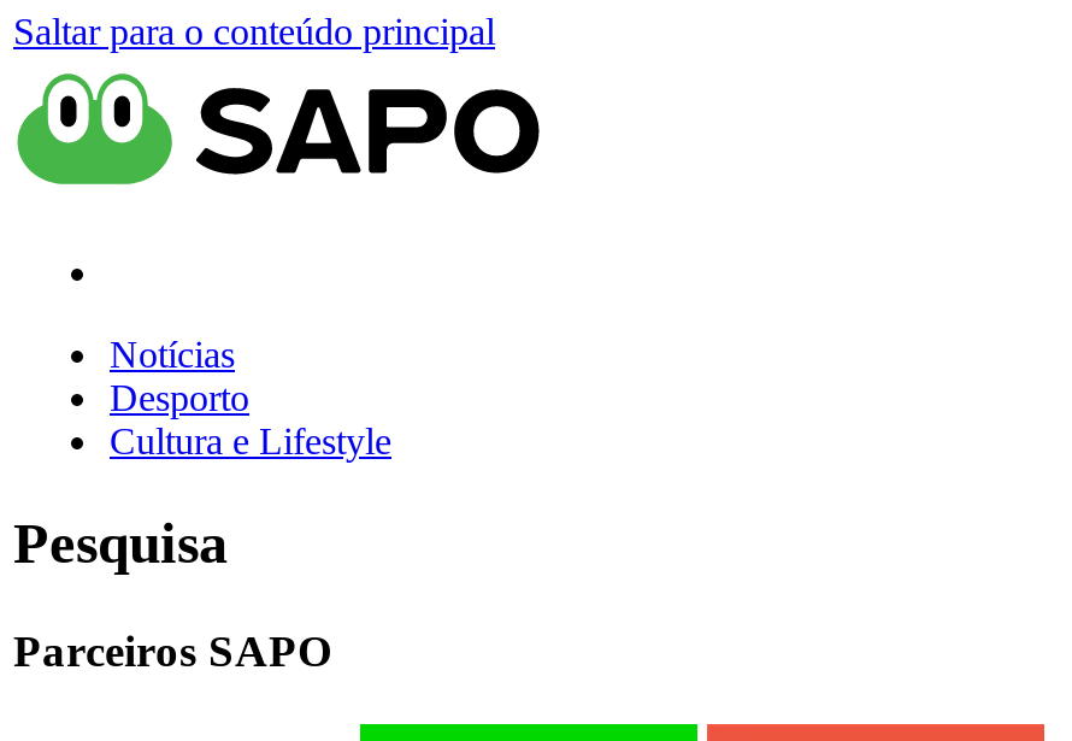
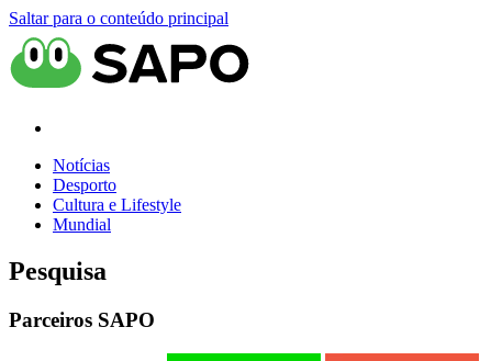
+ Mundial
